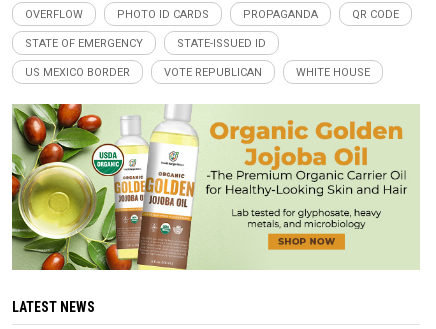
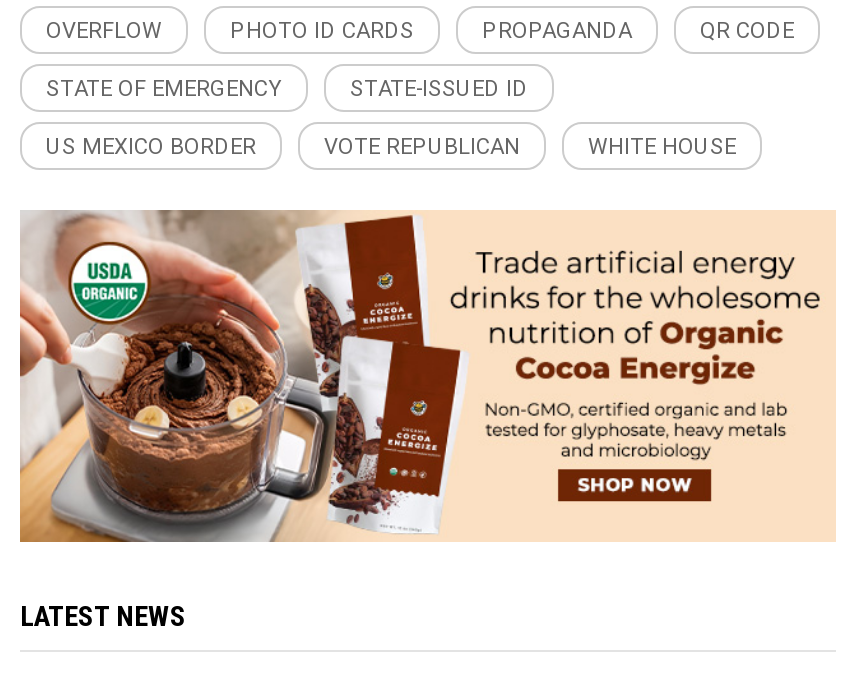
- [image]
+ [image]
